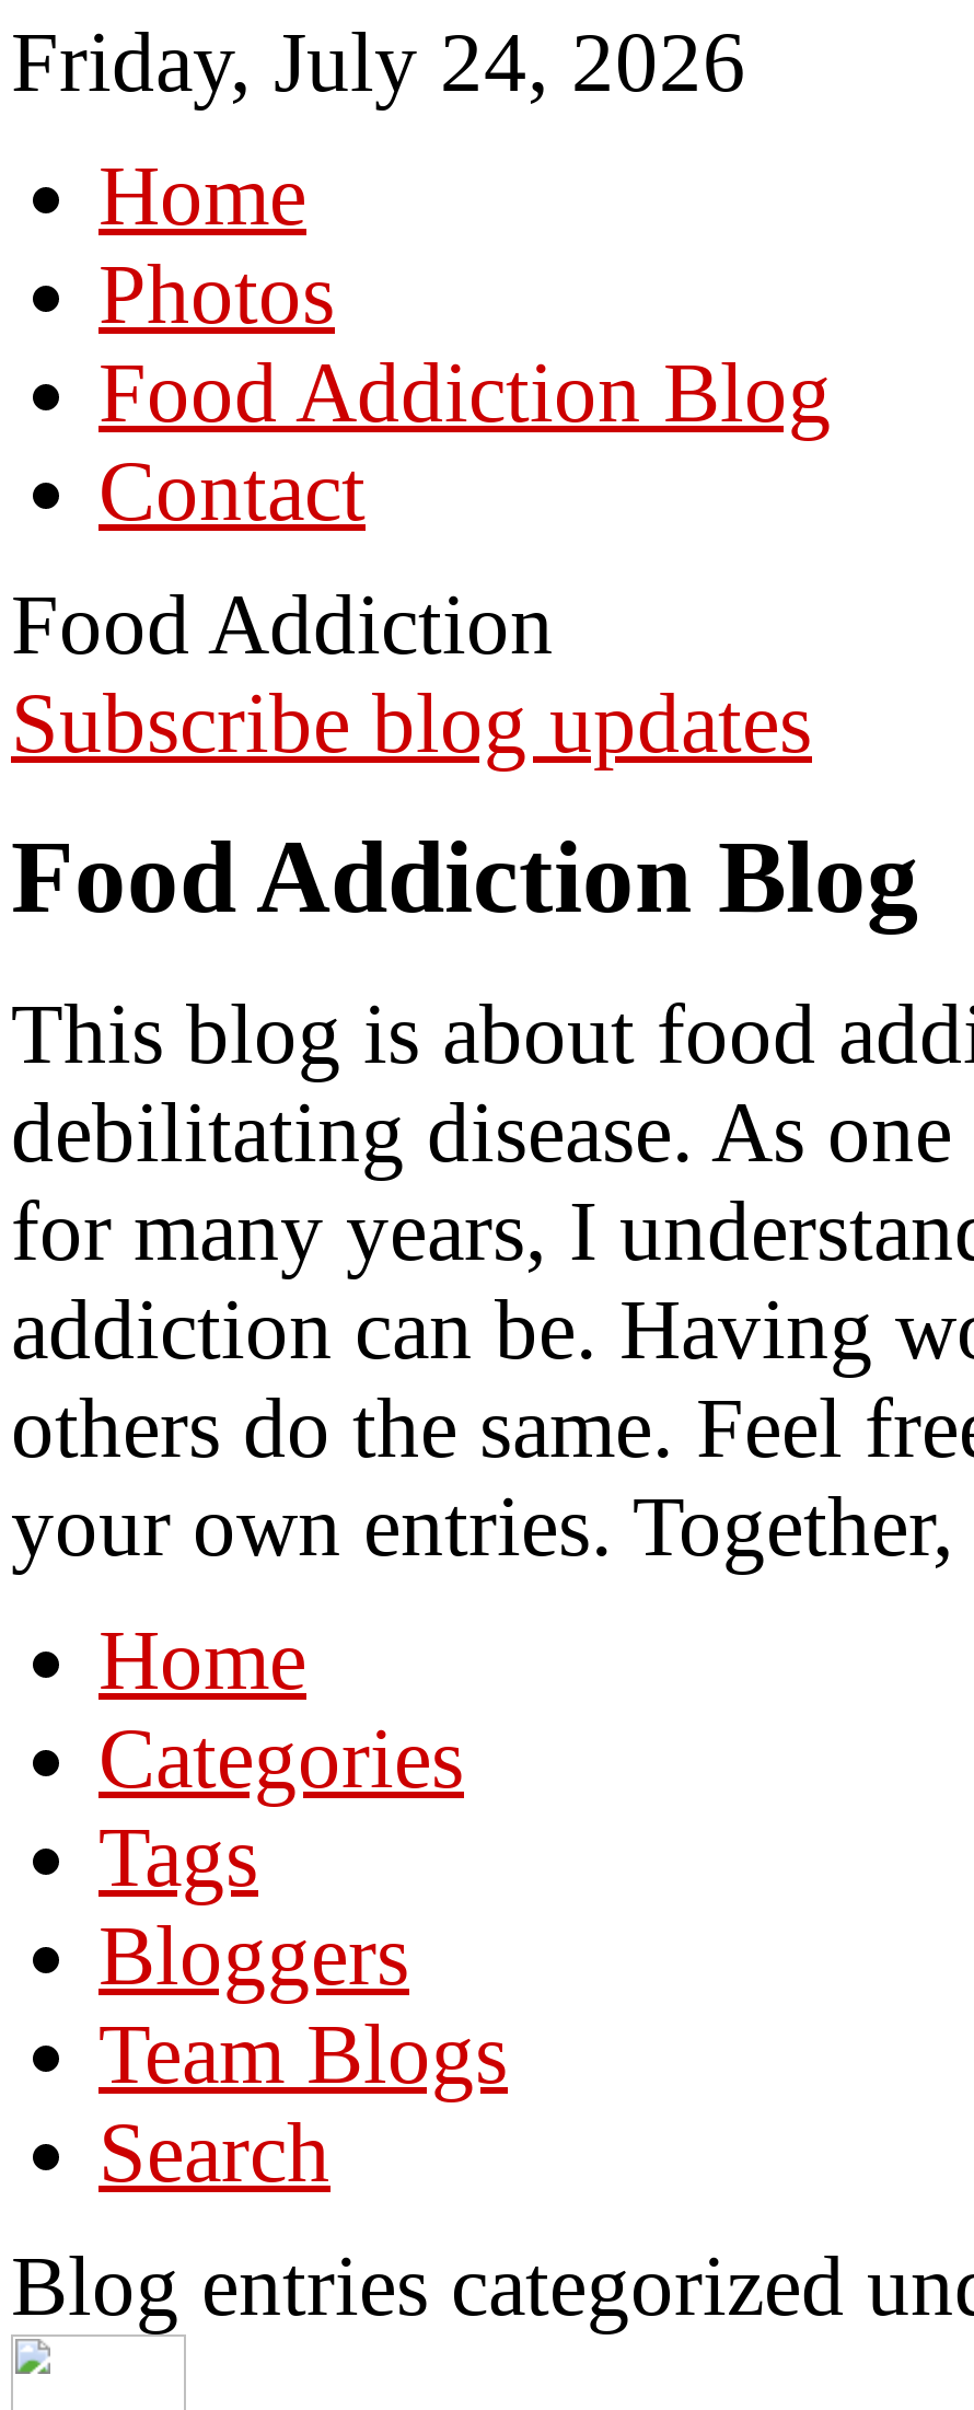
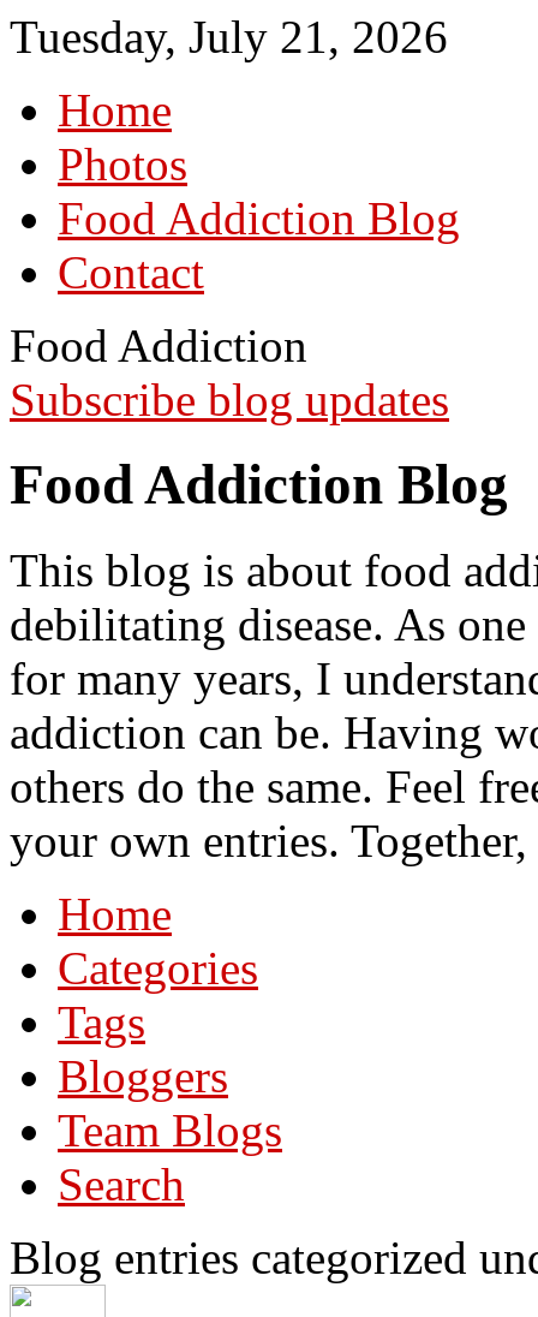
- Friday, July 24, 2026
+ Tuesday, July 21, 2026
